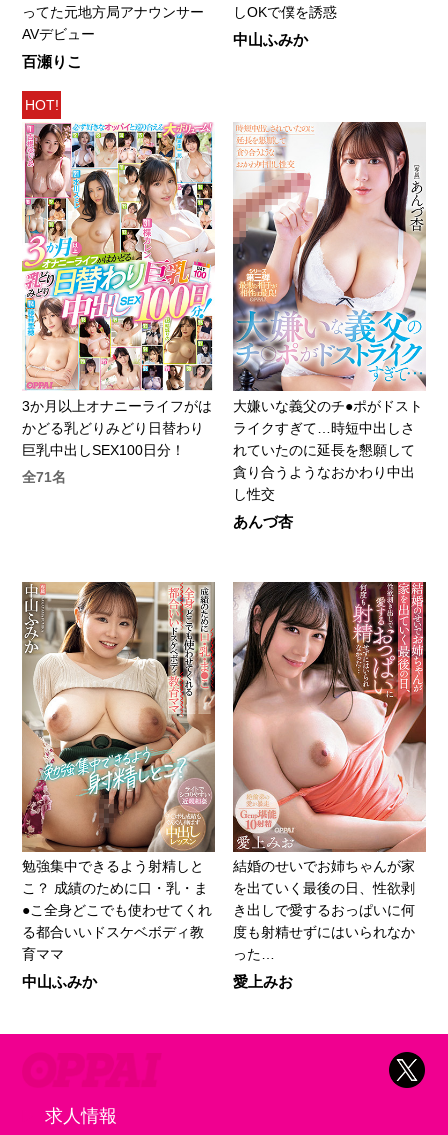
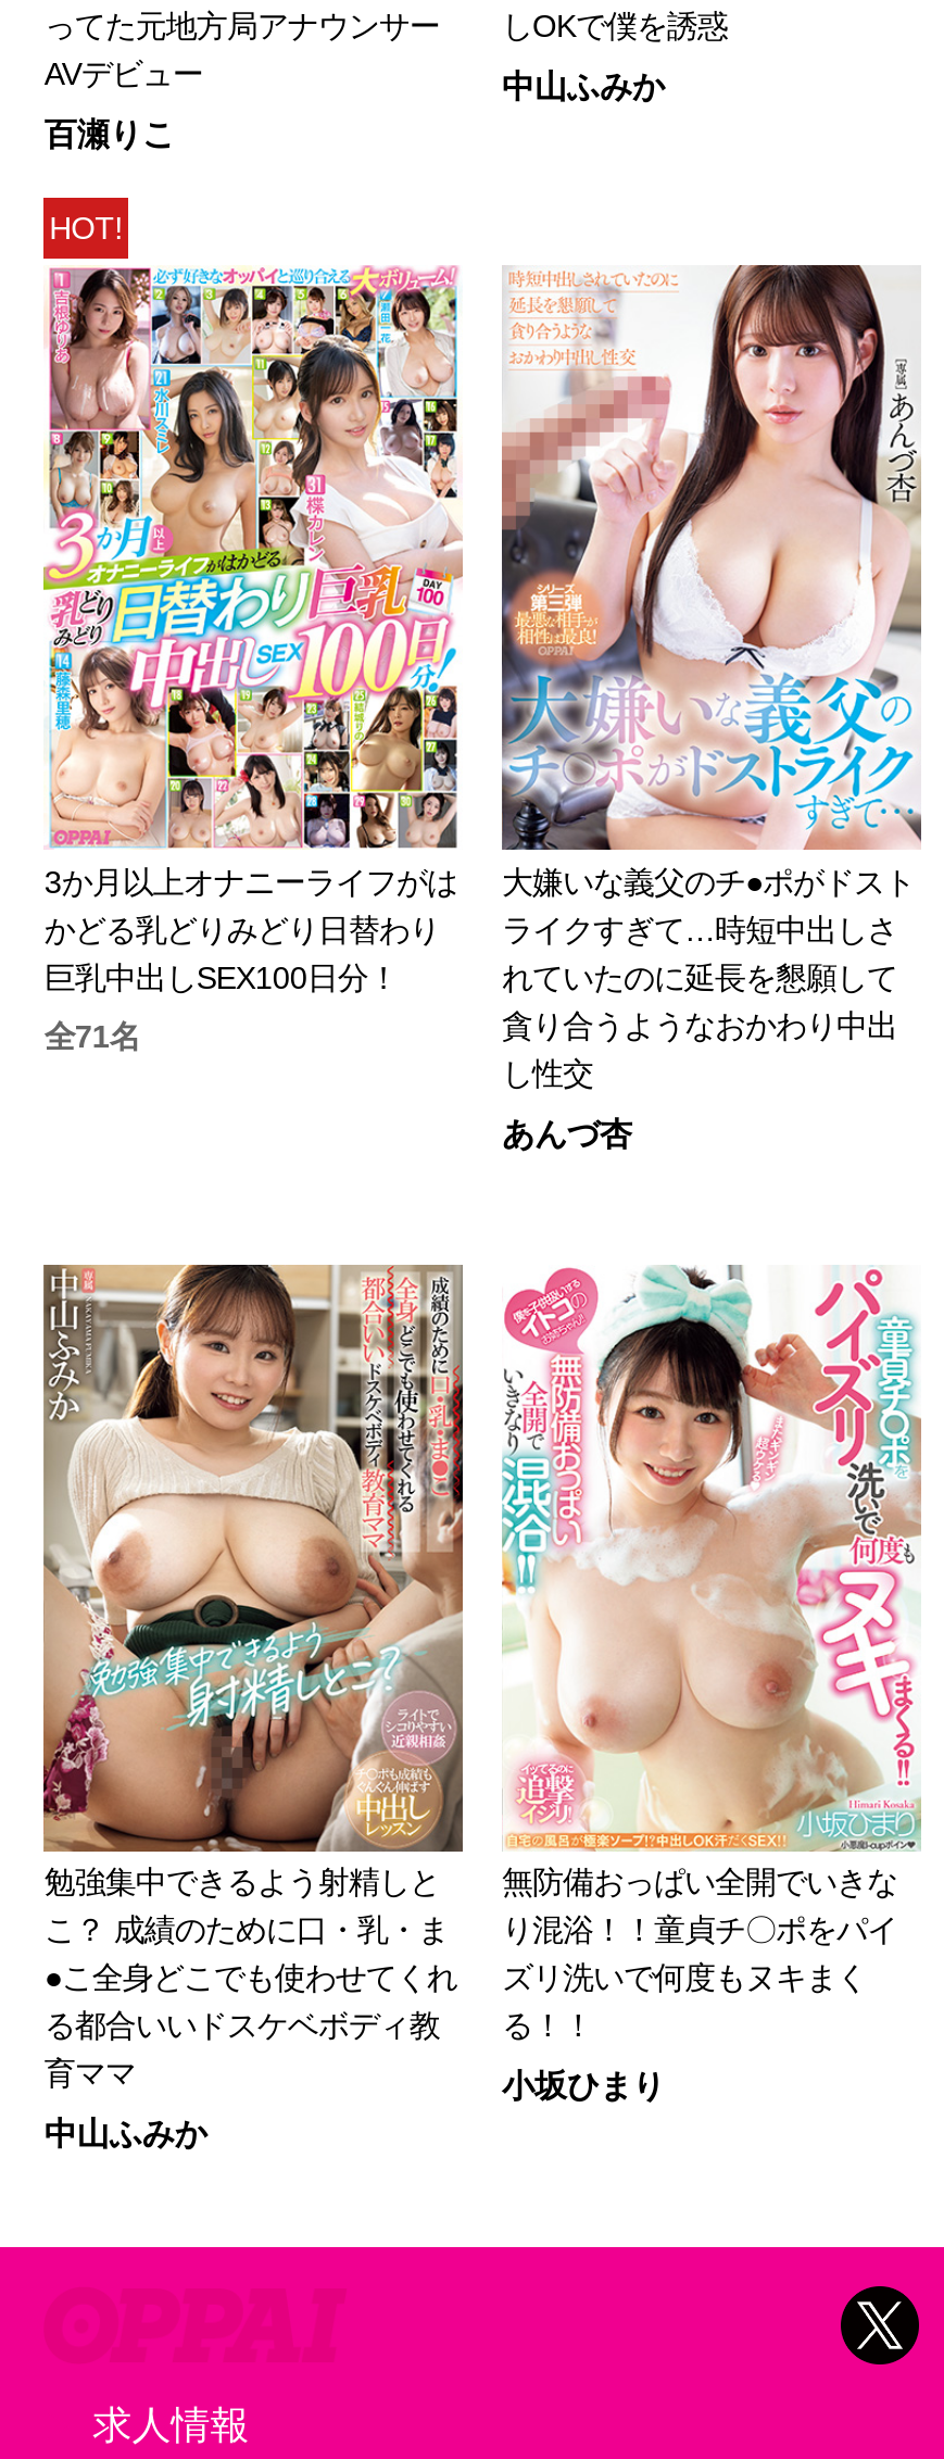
- [image]
- 結婚のせいでお姉ちゃんが家
- を出ていく最後の日、性欲剥
- き出しで愛するおっぱいに何
- 度も射精せずにはいられなか
- った…
+ [image]
+ 無防備おっぱい全開でいきな
+ り混浴！！童貞チ〇ポをパイ
+ ズリ洗いで何度もヌキまく
+ る！！

- 愛上みお
+ 小坂ひまり
